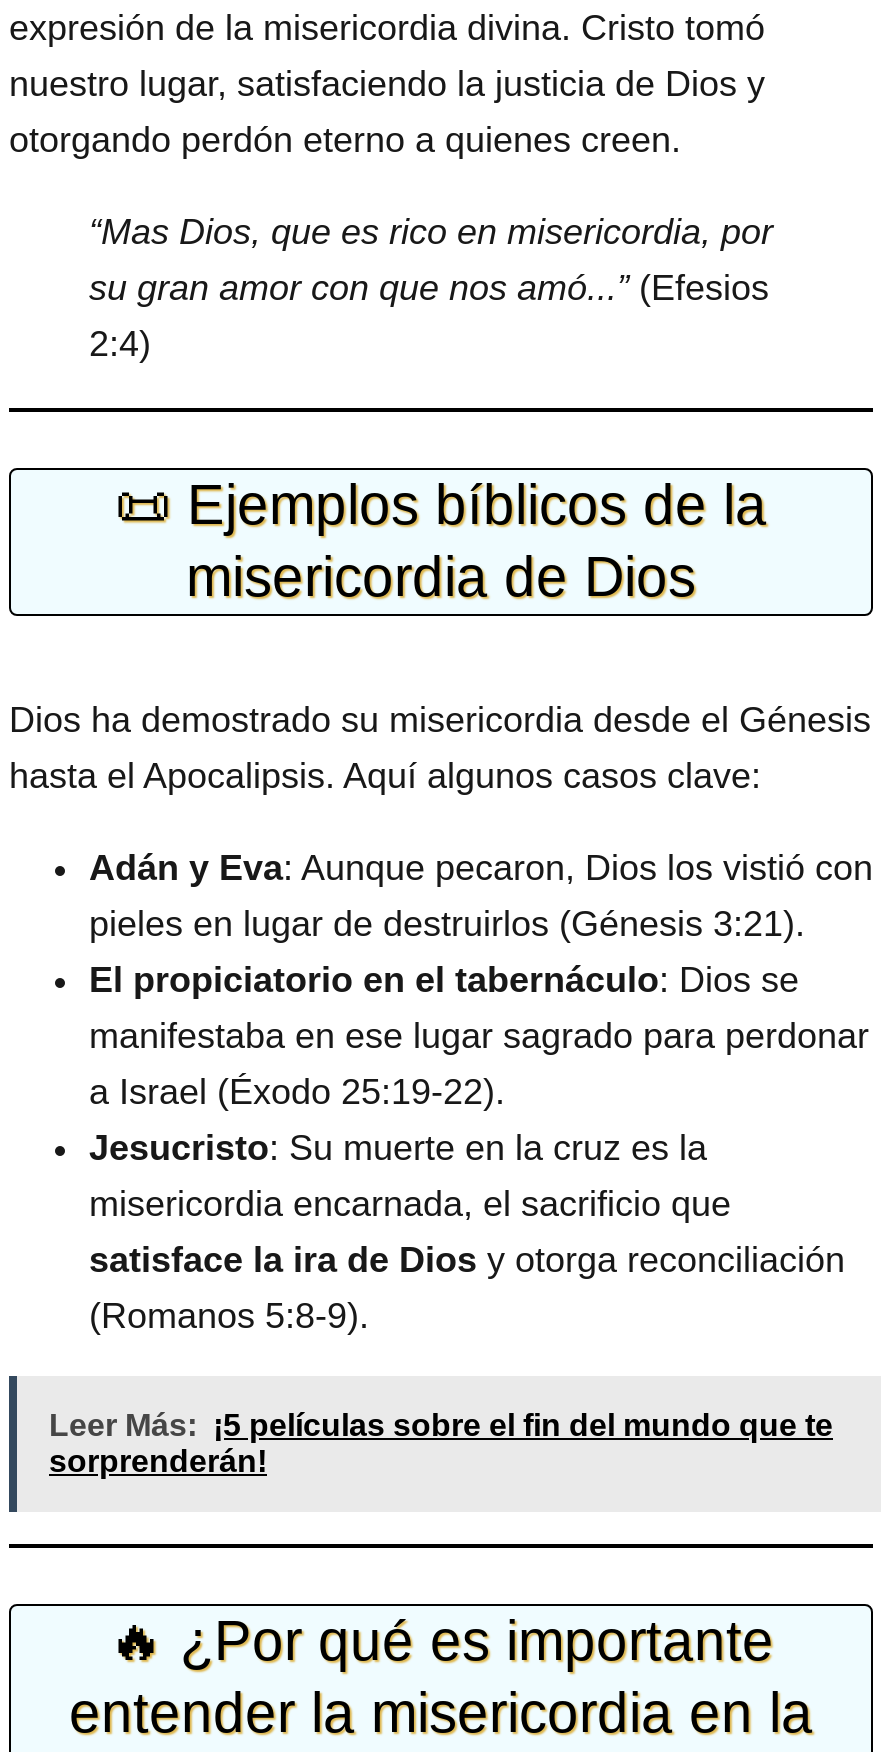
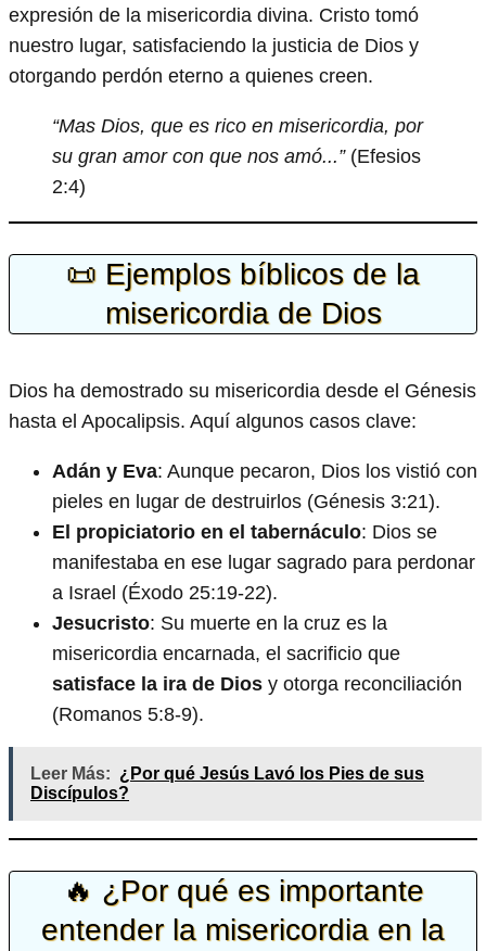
- Leer Más: ¡5 películas sobre el fin del mundo que te
- sorprenderán!
+ Leer Más: ¿Por qué Jesús Lavó los Pies de sus
+ Discípulos?
